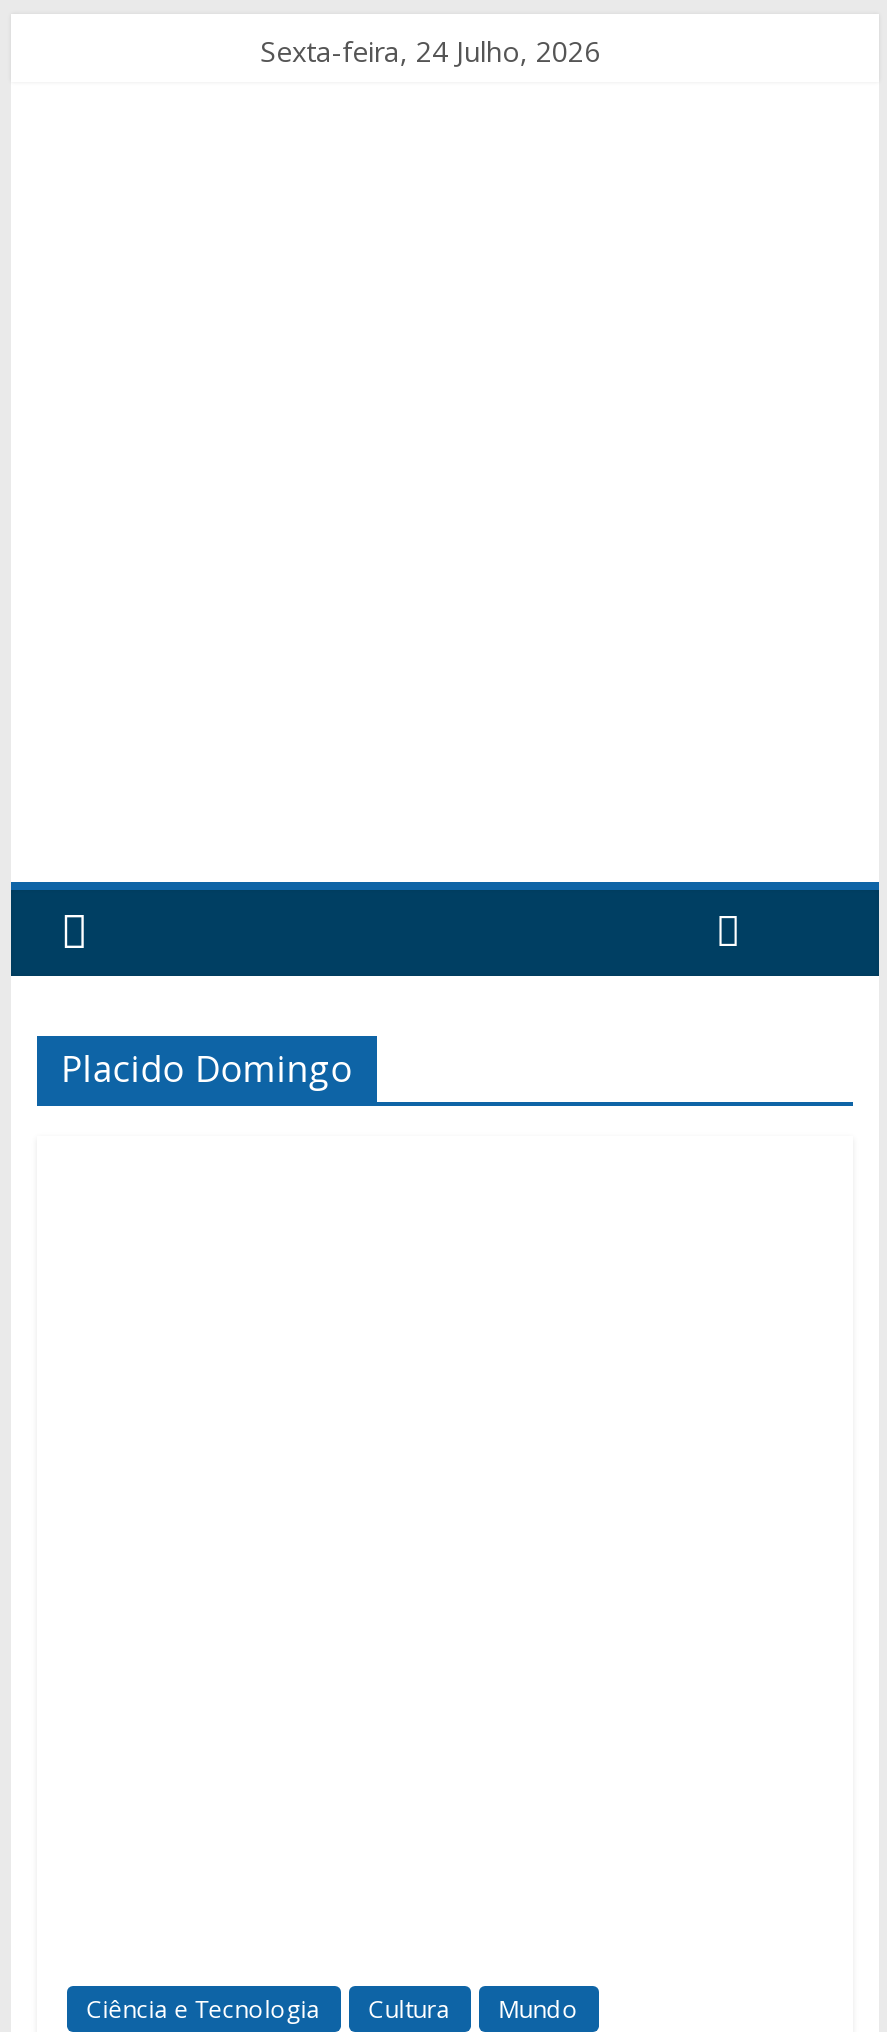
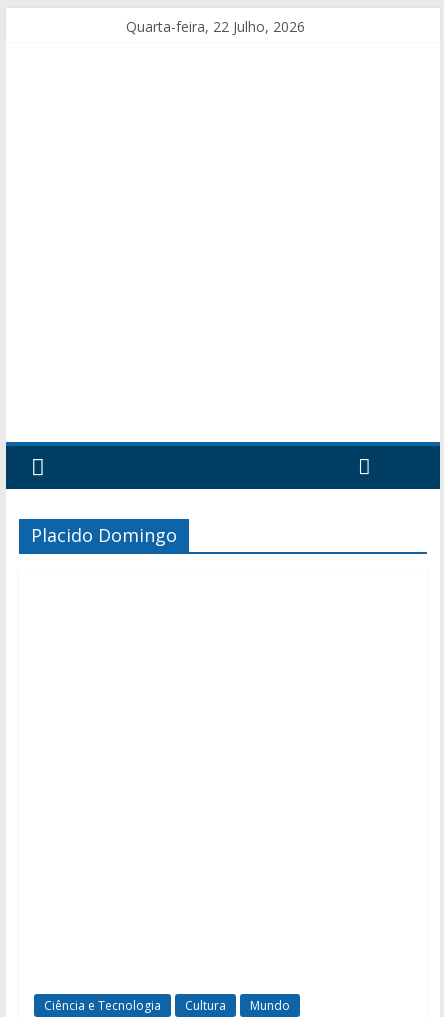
- Sexta-feira, 24 Julho, 2026
+ Quarta-feira, 22 Julho, 2026
